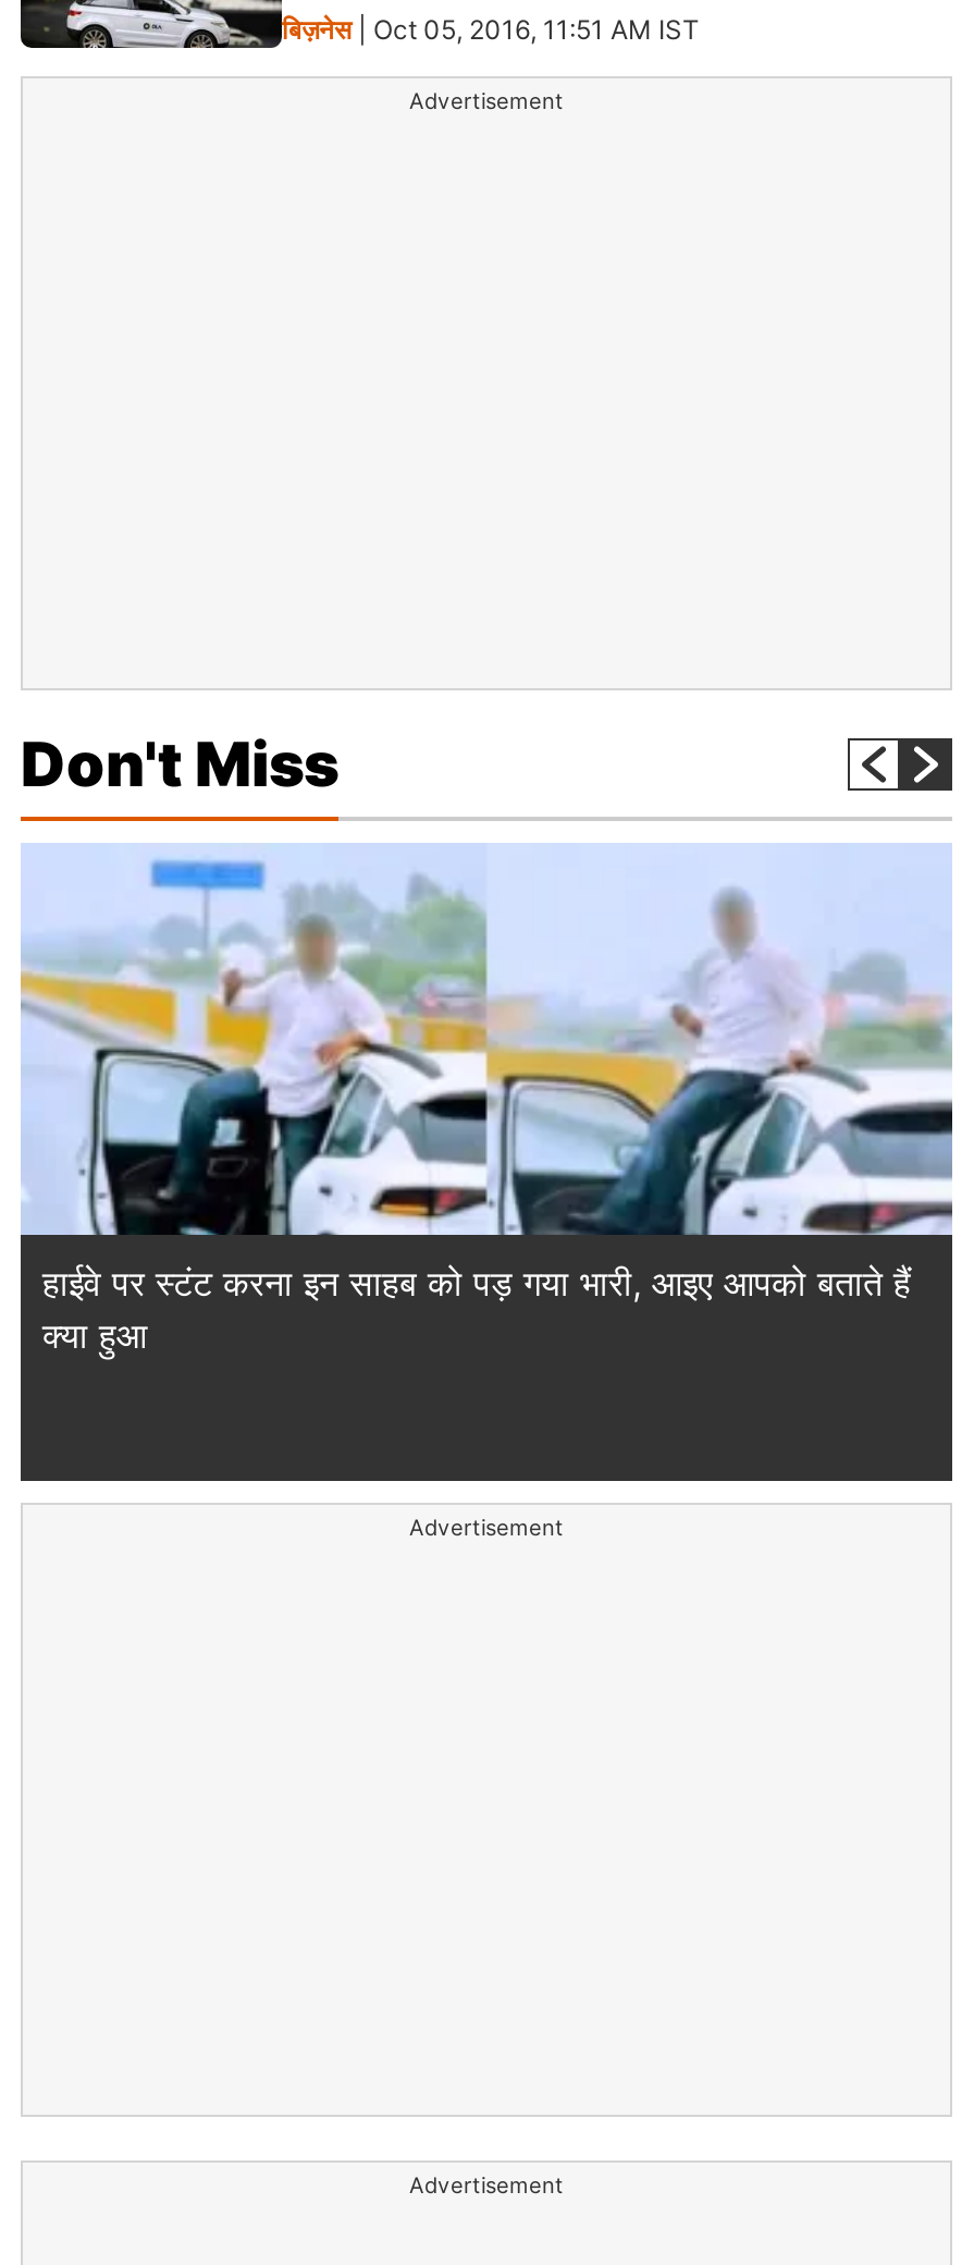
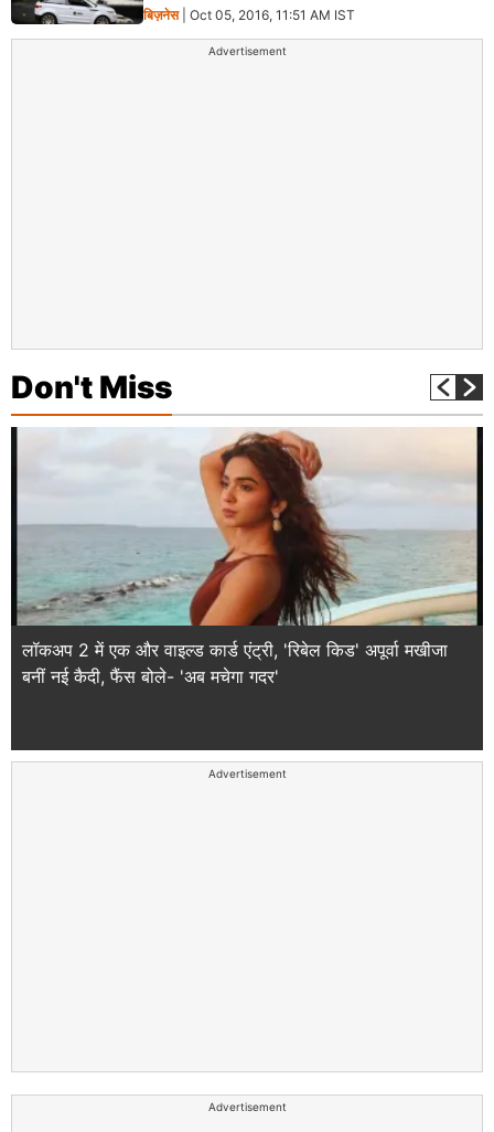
- [image]
- हाईवे पर स्टंट करना इन साहब को पड़ गया भारी, आइए आपको बताते हैं
- क्या हुआ
+ [image]
+ लॉकअप 2 में एक और वाइल्ड कार्ड एंट्री, 'रिबेल किड' अपूर्वा मखीजा
+ बनीं नई कैदी, फैंस बोले- 'अब मचेगा गदर'
